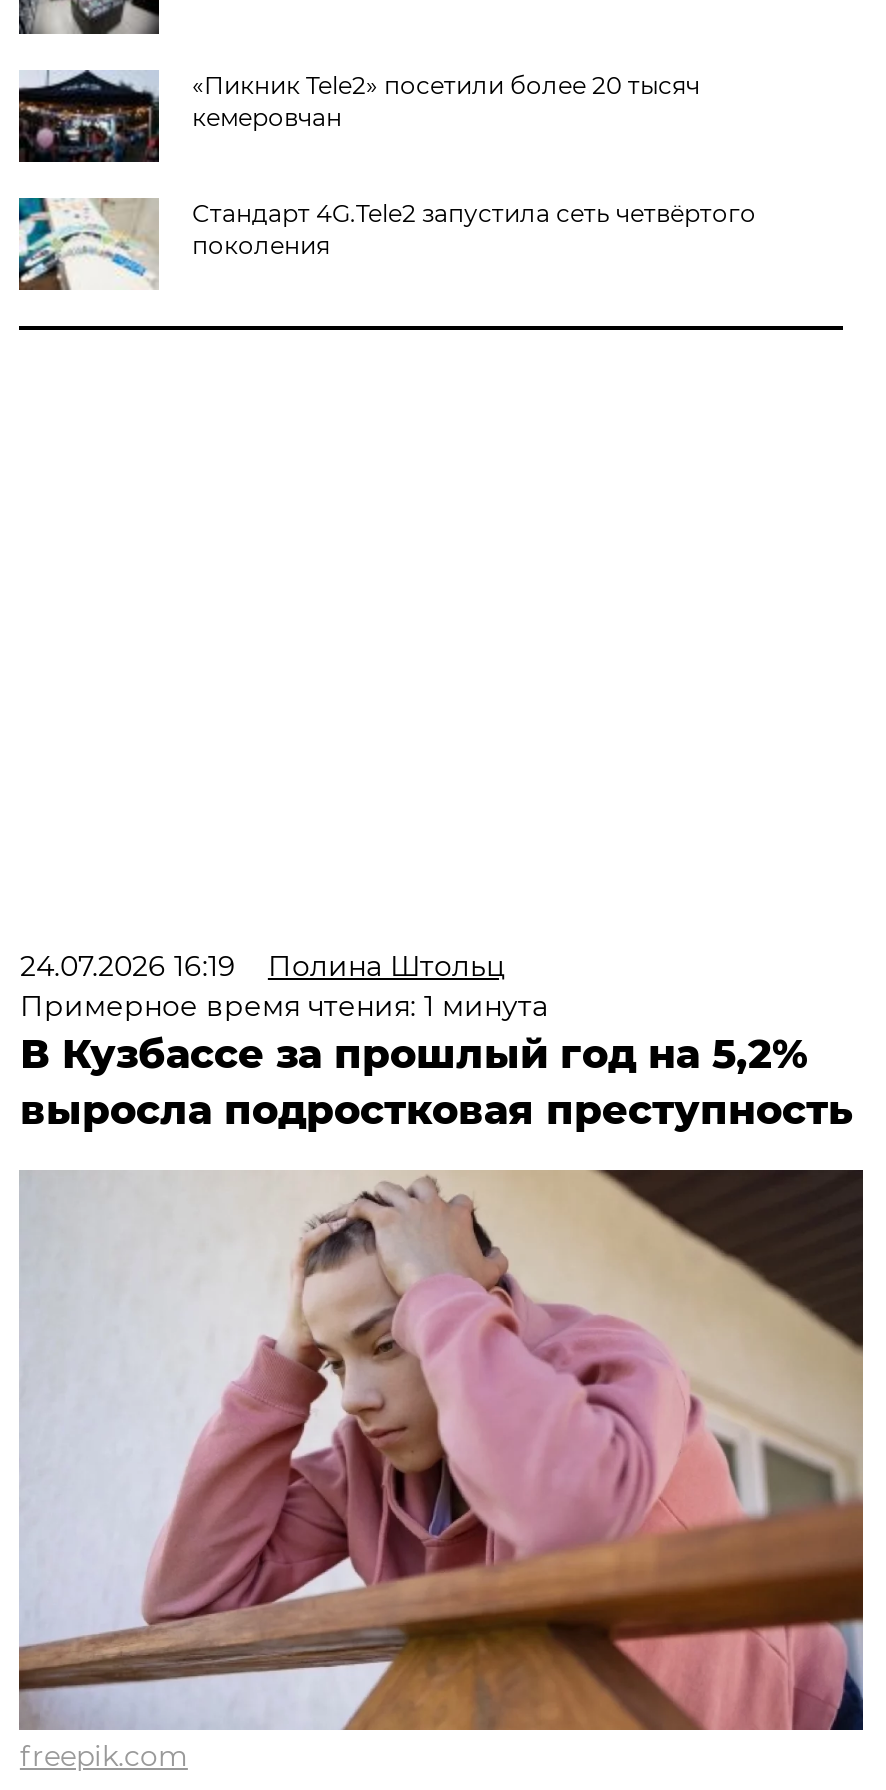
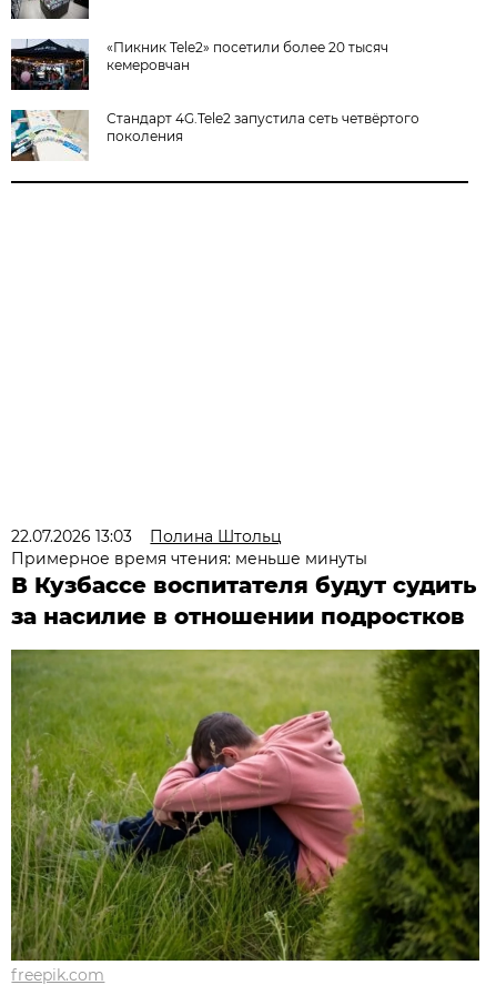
- 24.07.2026 16:19 Полина Штольц
+ 22.07.2026 13:03 Полина Штольц

- Примерное время чтения: 1 минута
- В Кузбассе за прошлый год на 5,2%
- выросла подростковая преступность
+ Примерное время чтения: меньше минуты
+ В Кузбассе воспитателя будут судить
+ за насилие в отношении подростков

- [image]
+ [image]
